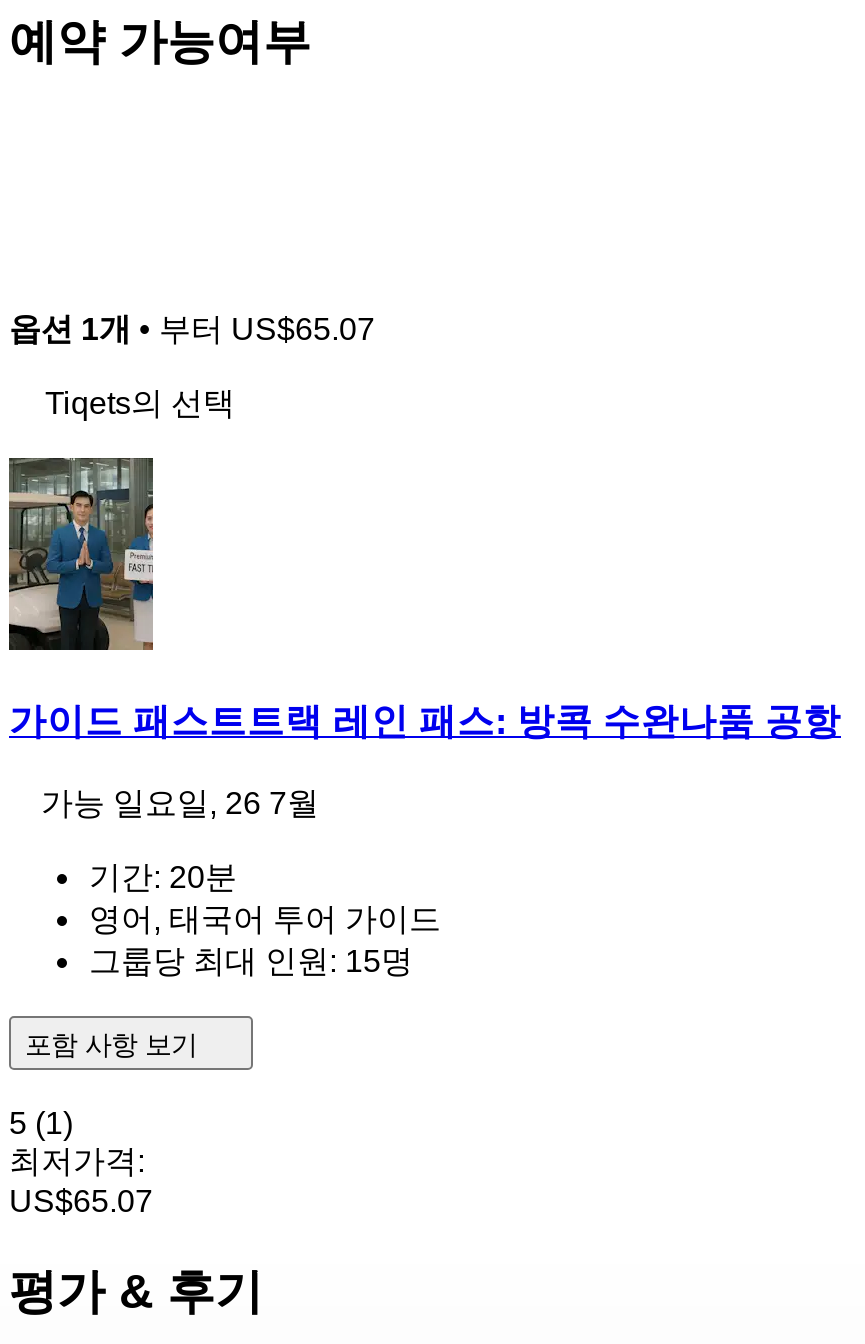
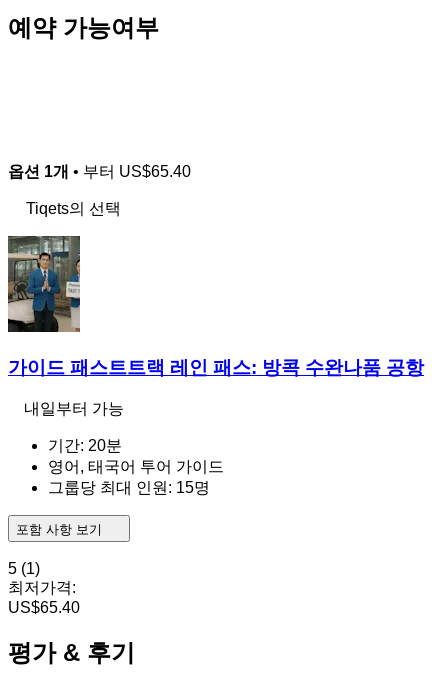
- 옵션 1개 • 부터 US$65.07
+ 옵션 1개 • 부터 US$65.40

- 가능 일요일, 26 7월
+ 내일부터 가능

- US$65.07
+ US$65.40
